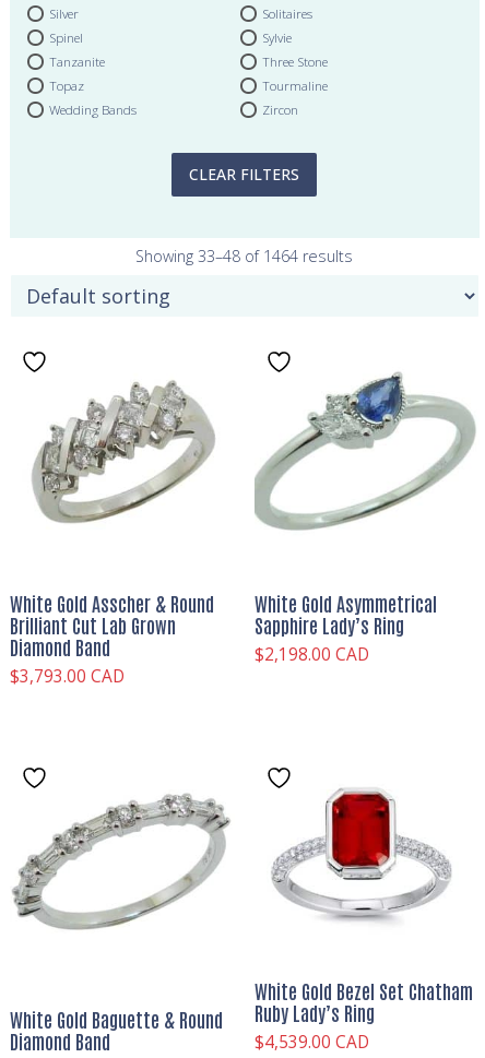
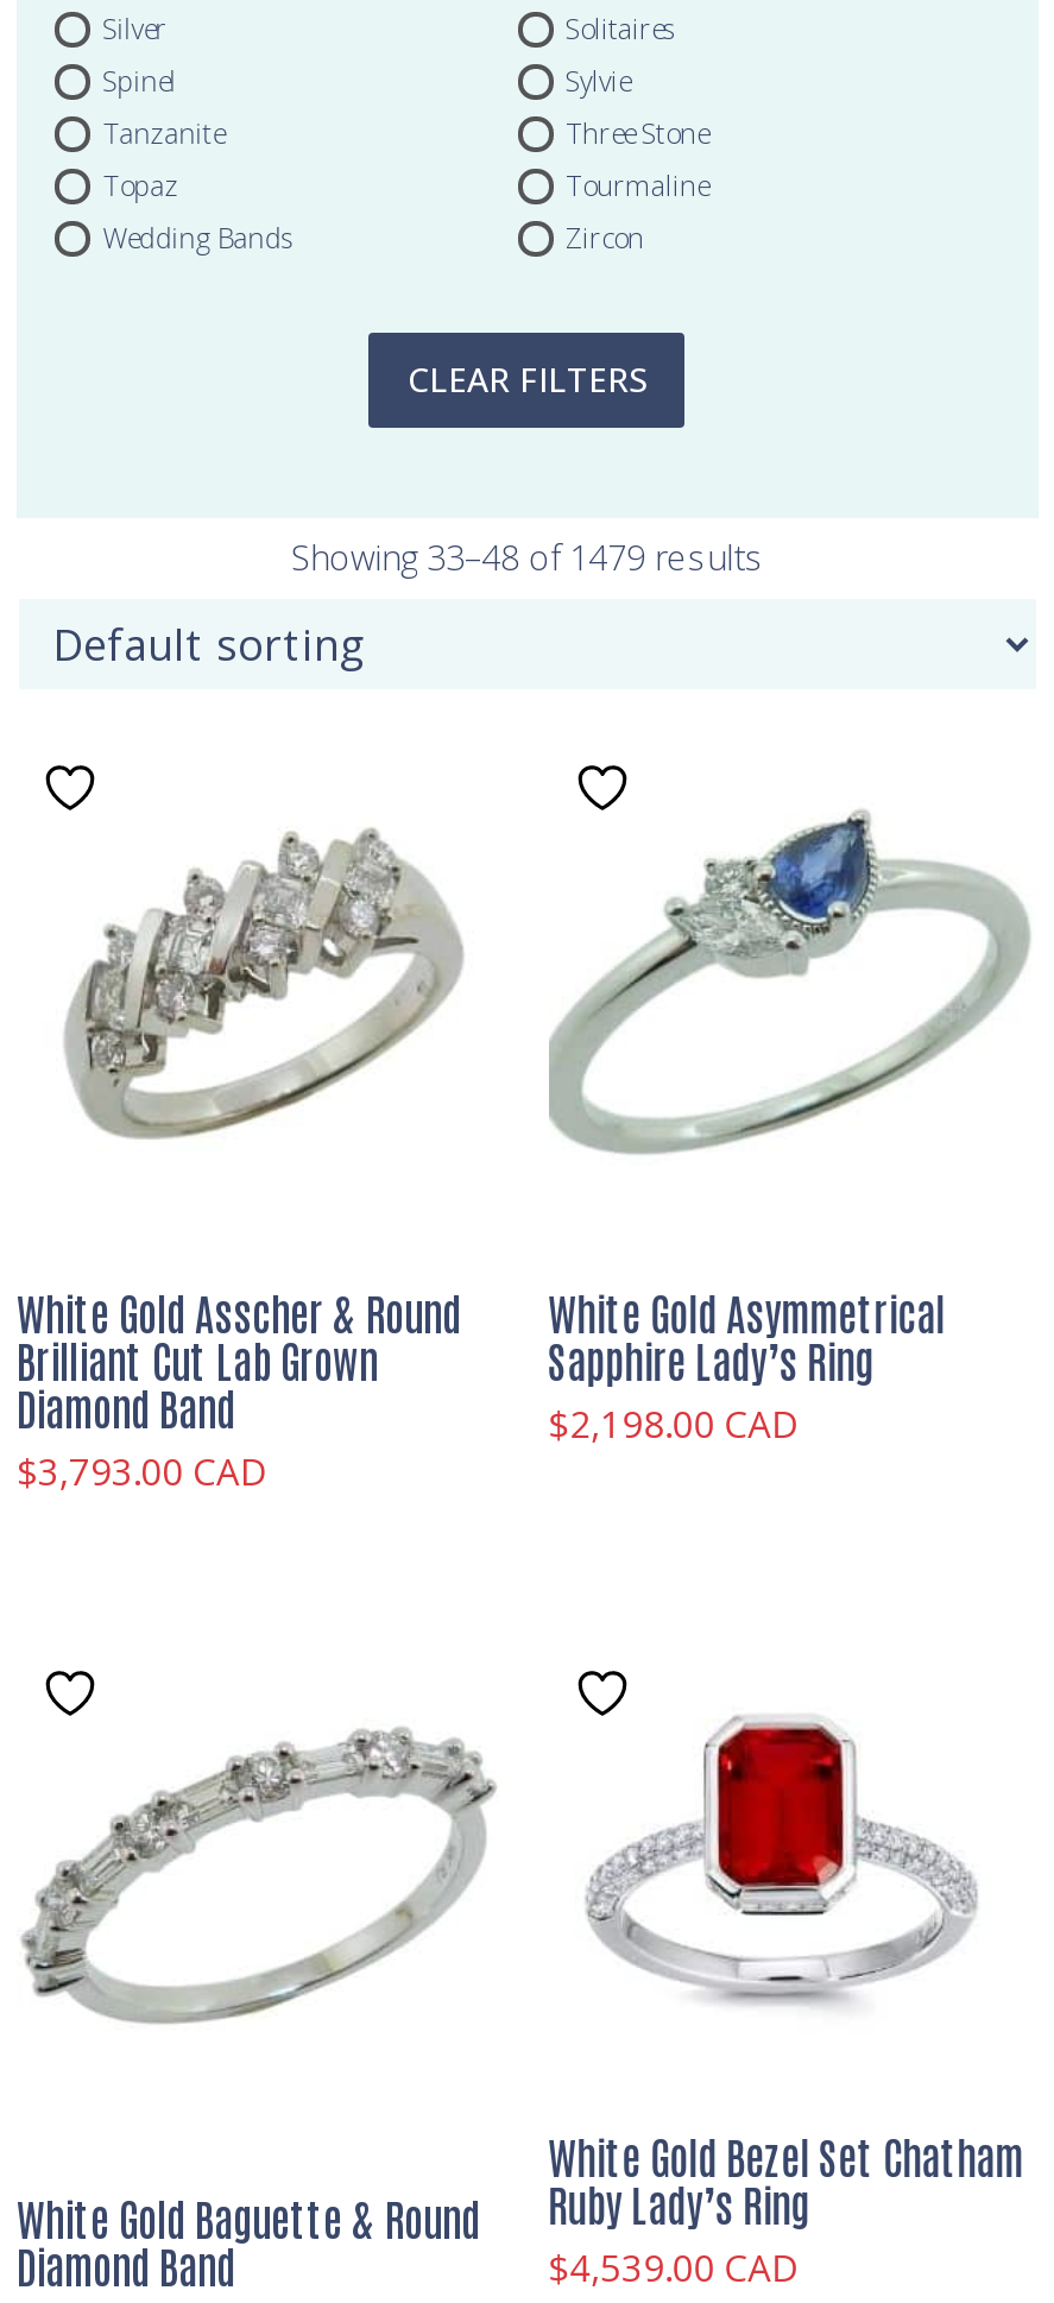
- Showing 33–48 of 1464 results
+ Showing 33–48 of 1479 results
